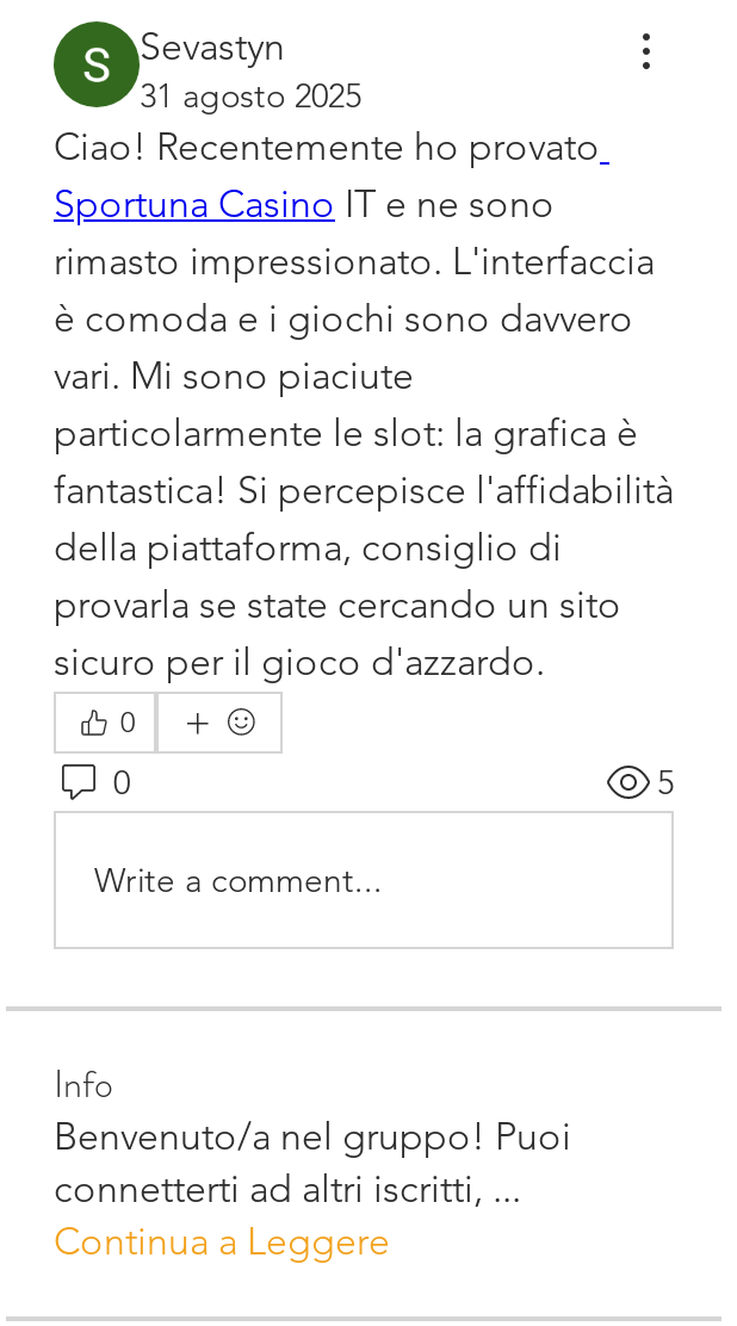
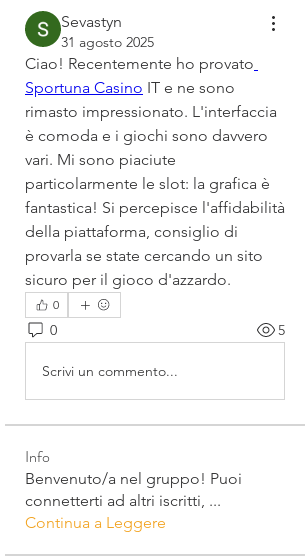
- Write a comment...
+ Scrivi un commento...
